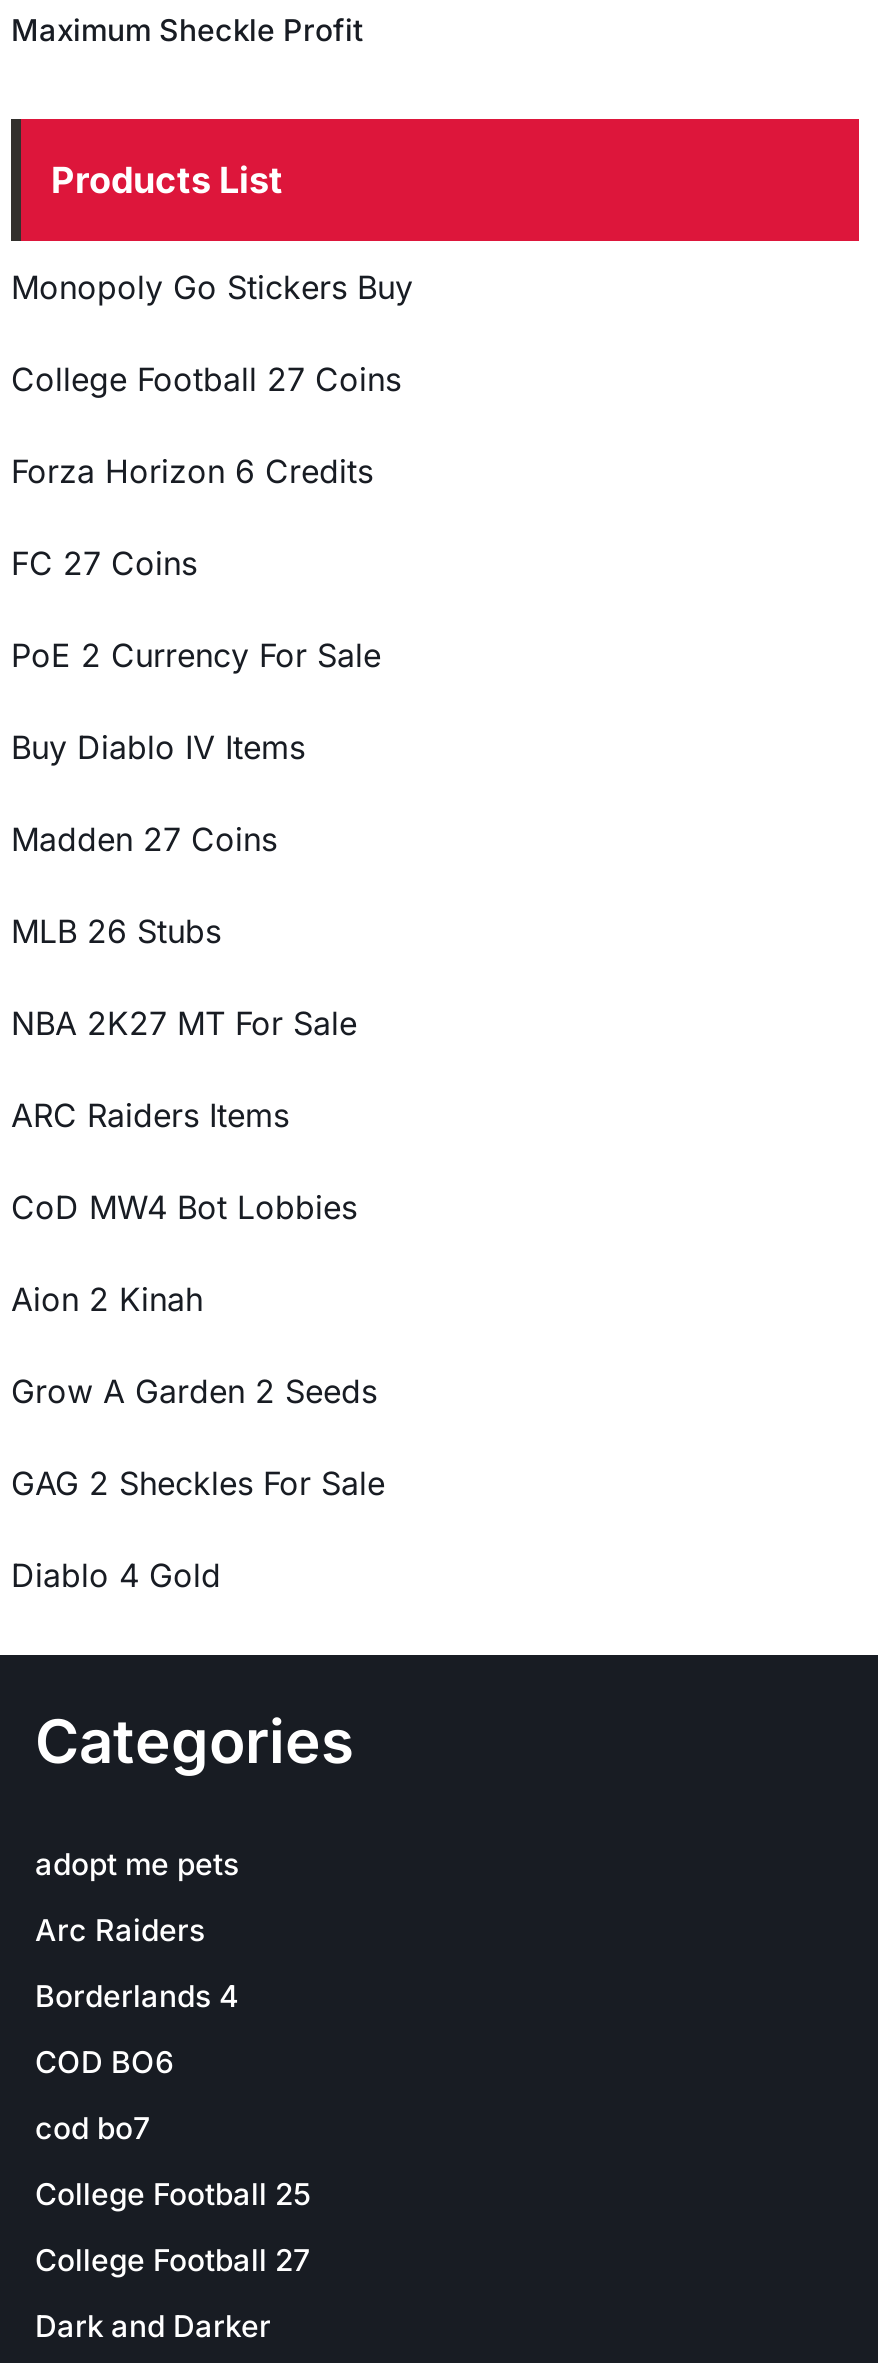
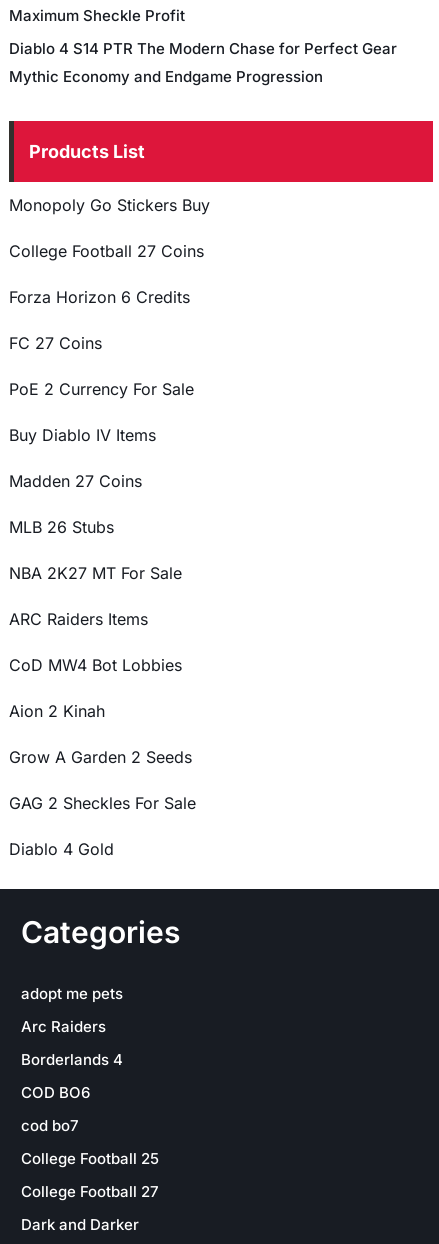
+ Diablo 4 S14 PTR The Modern Chase for Perfect Gear
+ Mythic Economy and Endgame Progression
